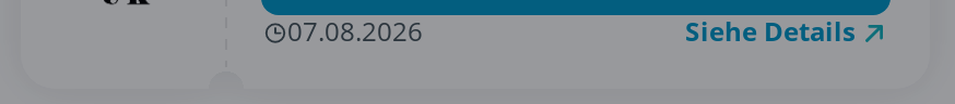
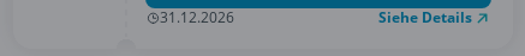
- 07.08.2026
+ 31.12.2026
